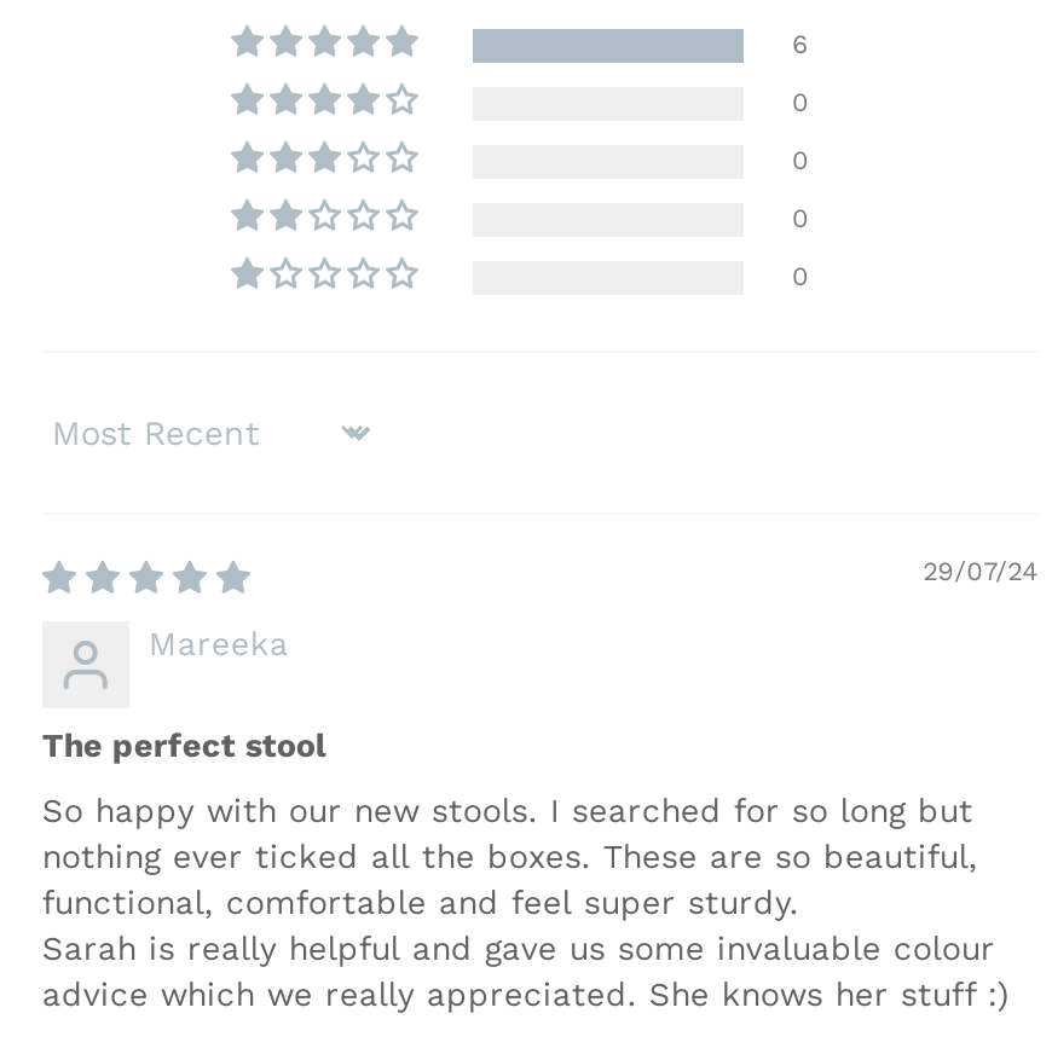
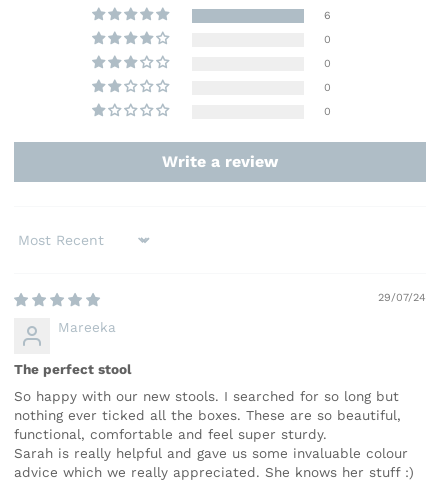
+ Write a review
